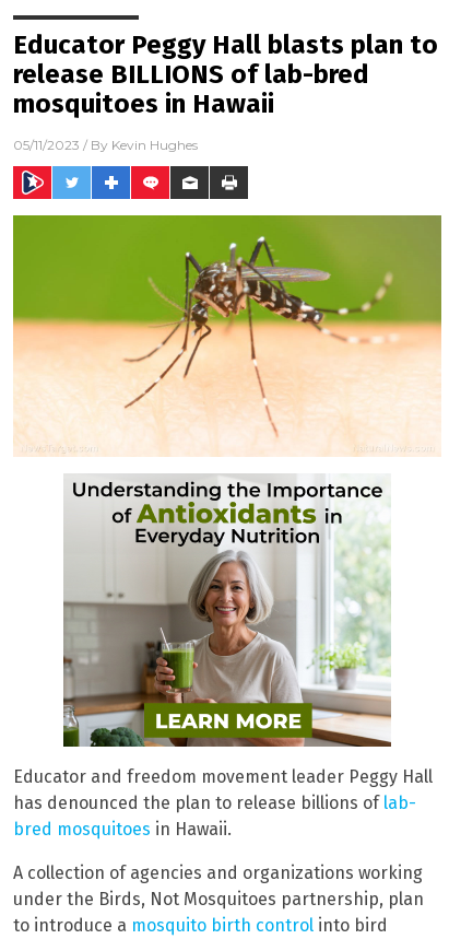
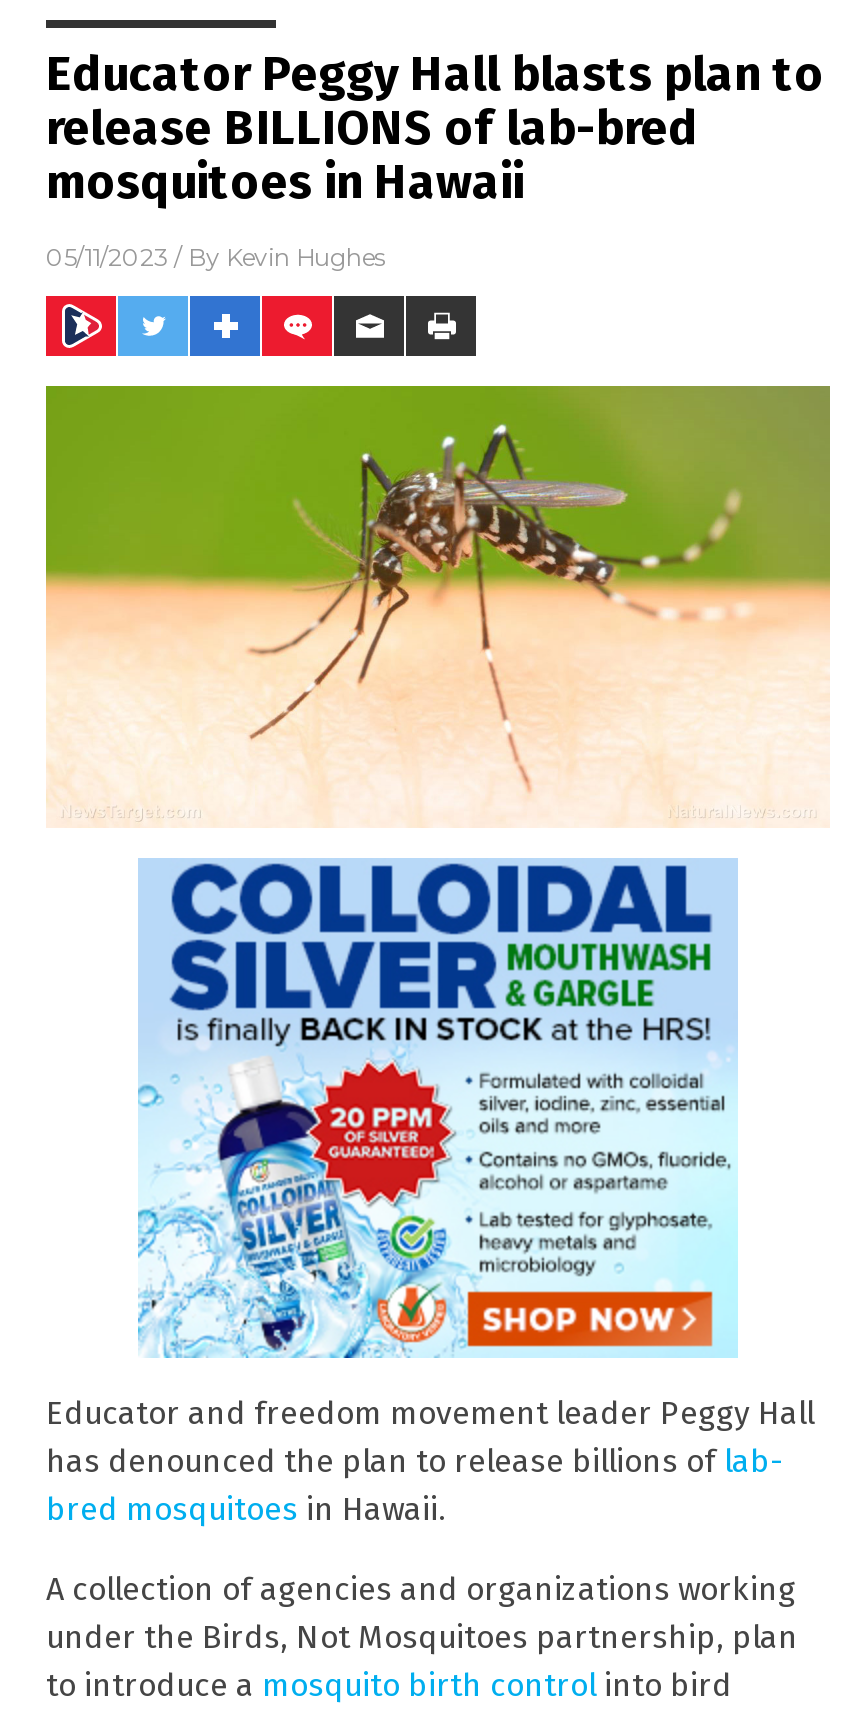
- [image]
+ [image]
